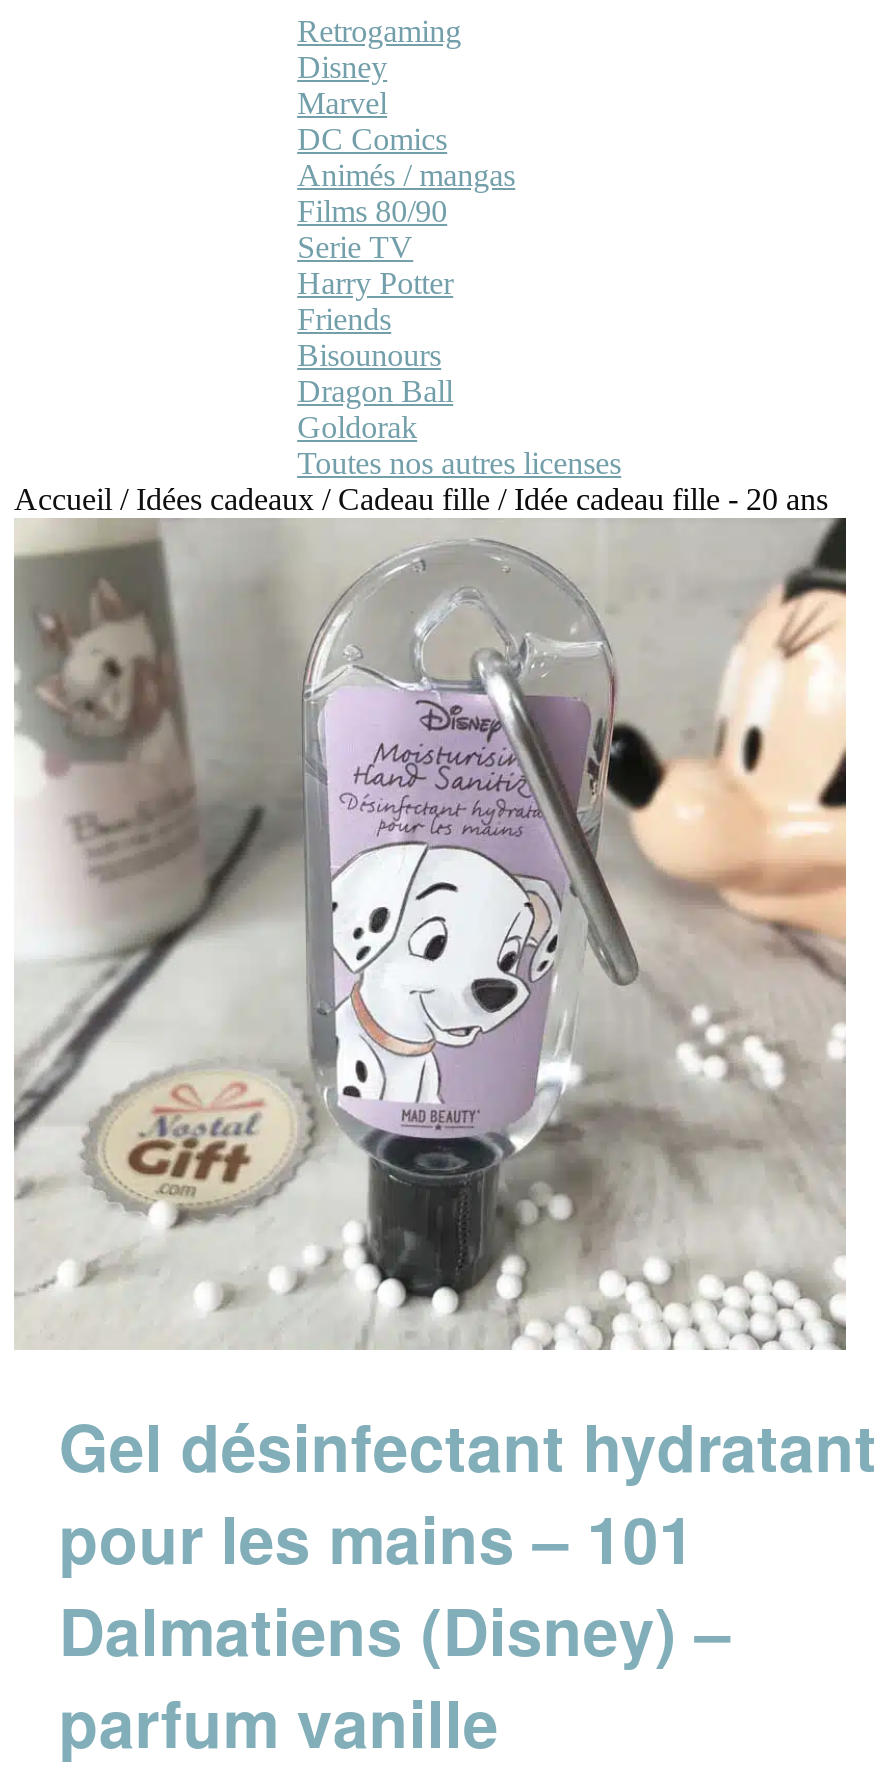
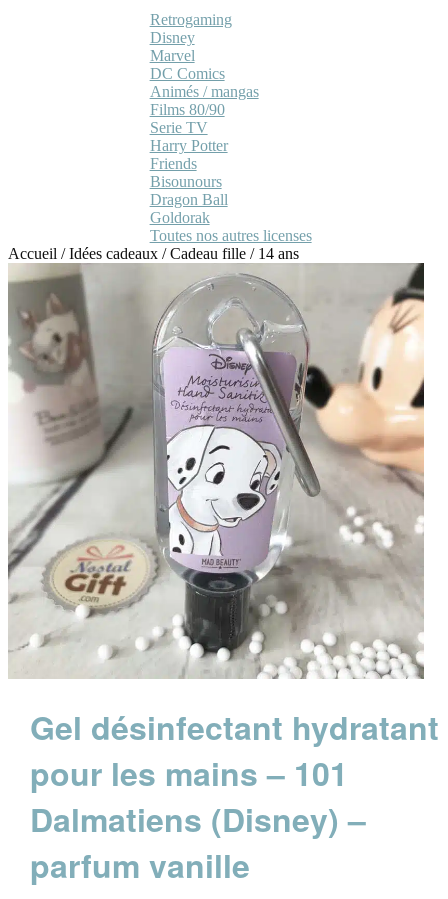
- Accueil / Idées cadeaux / Cadeau fille / Idée cadeau fille - 20 ans
+ Accueil / Idées cadeaux / Cadeau fille / 14 ans
